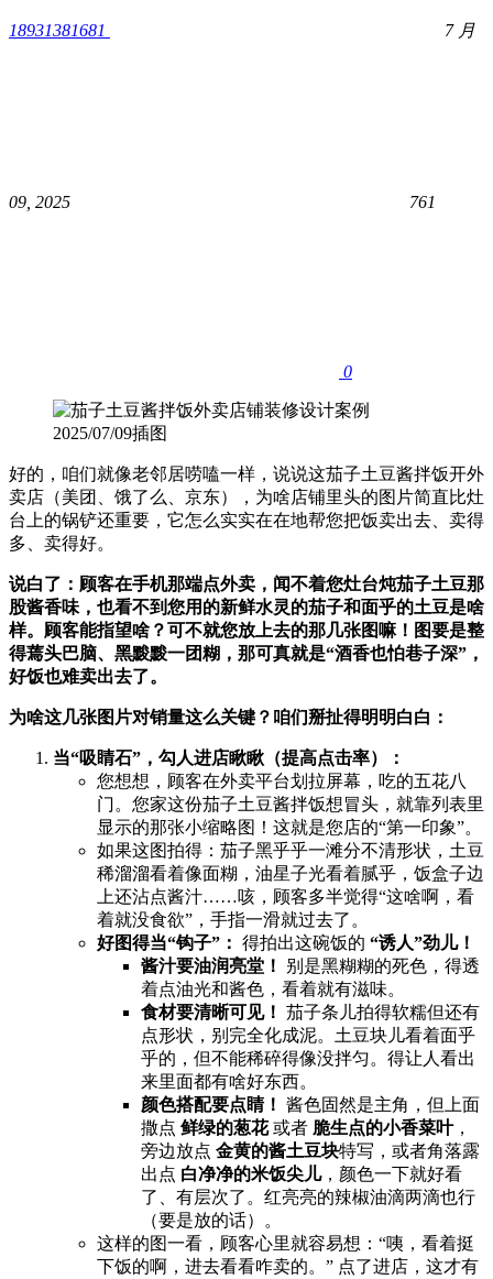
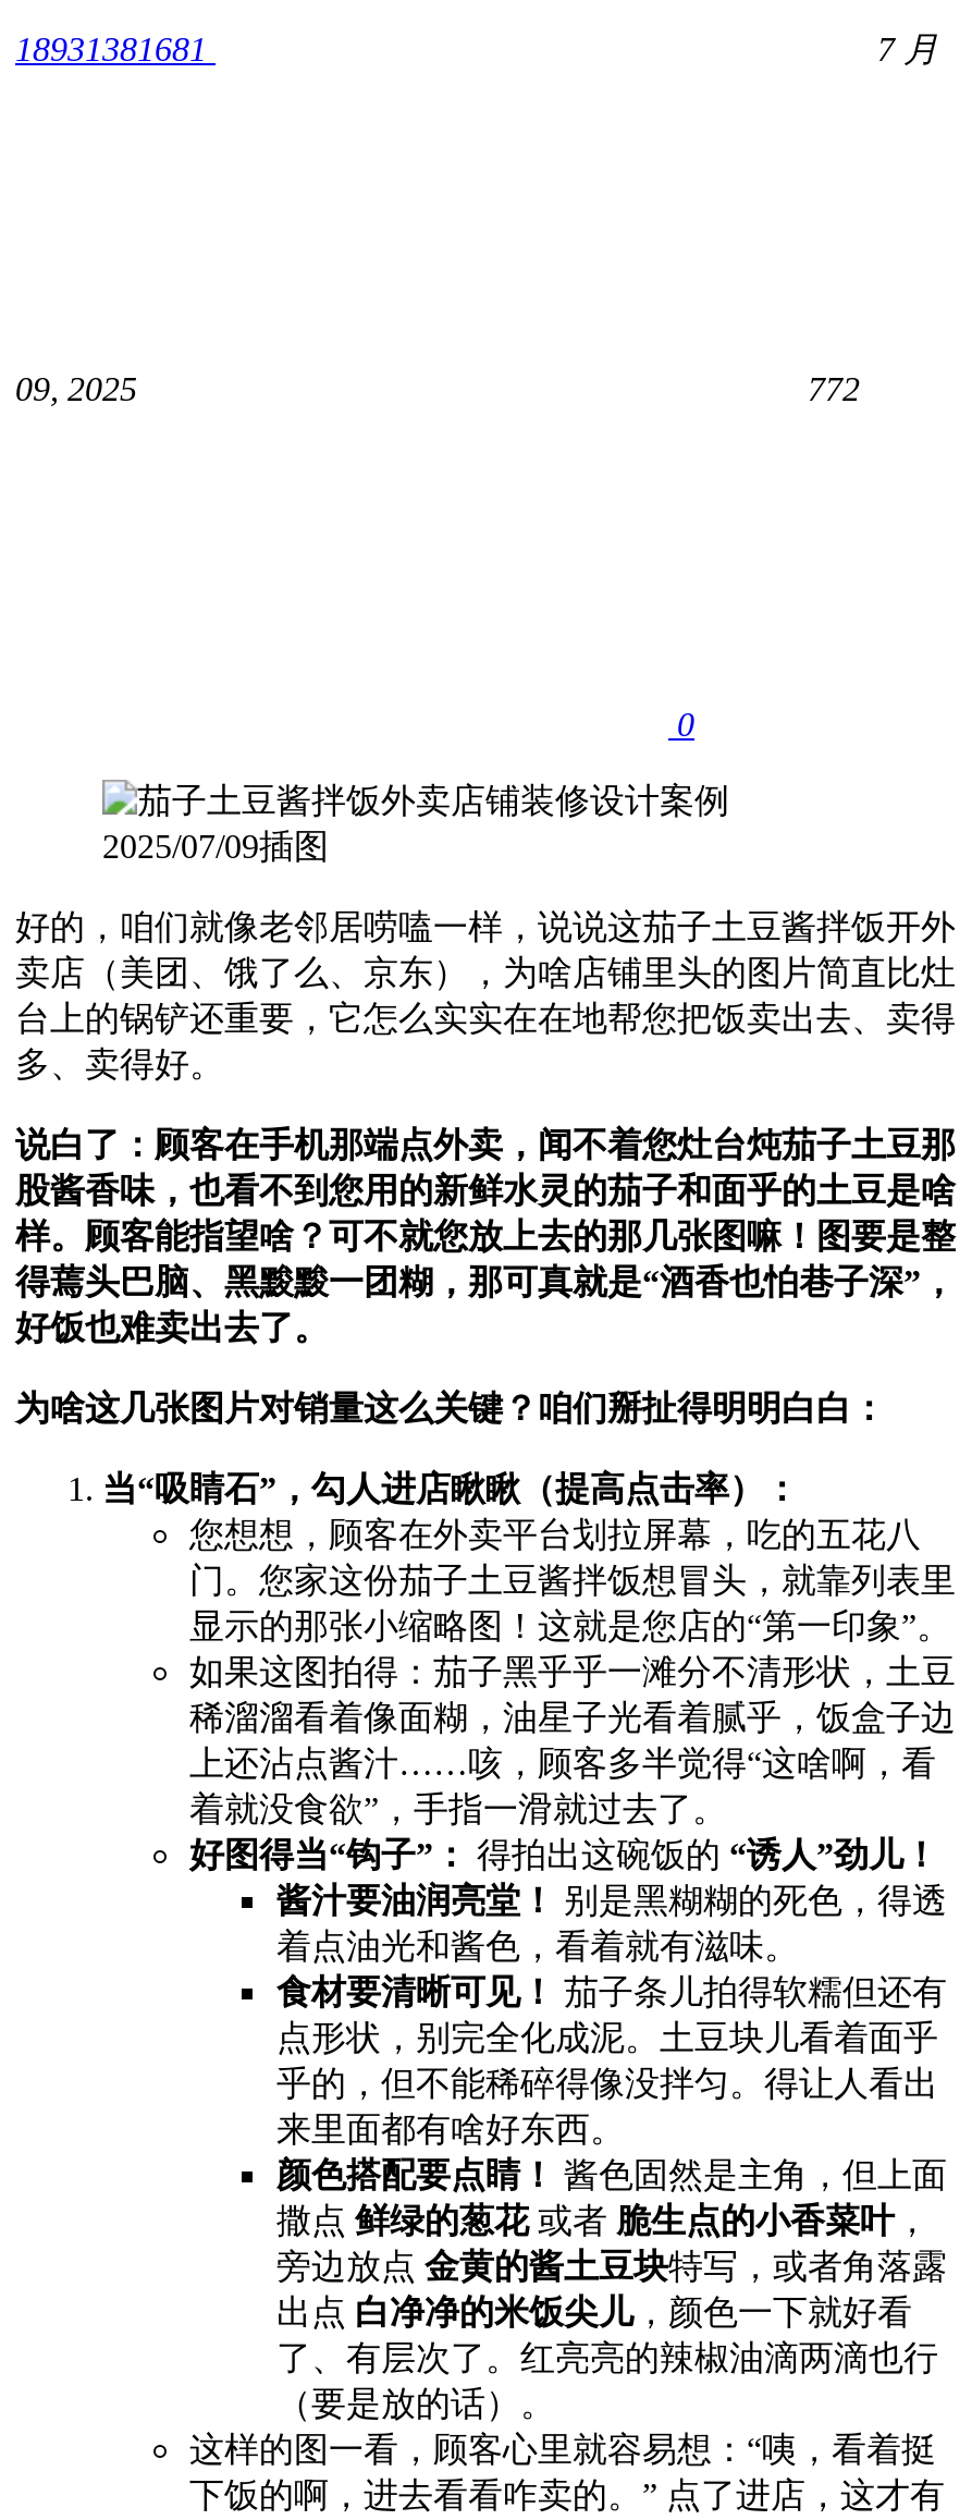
- 761
+ 772
